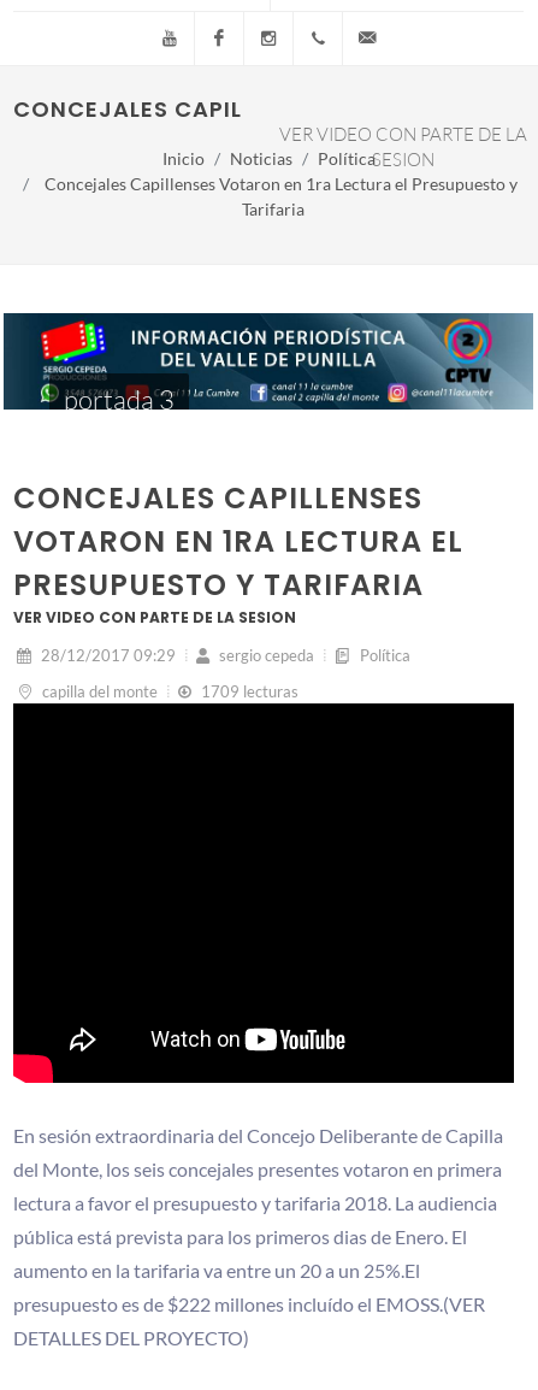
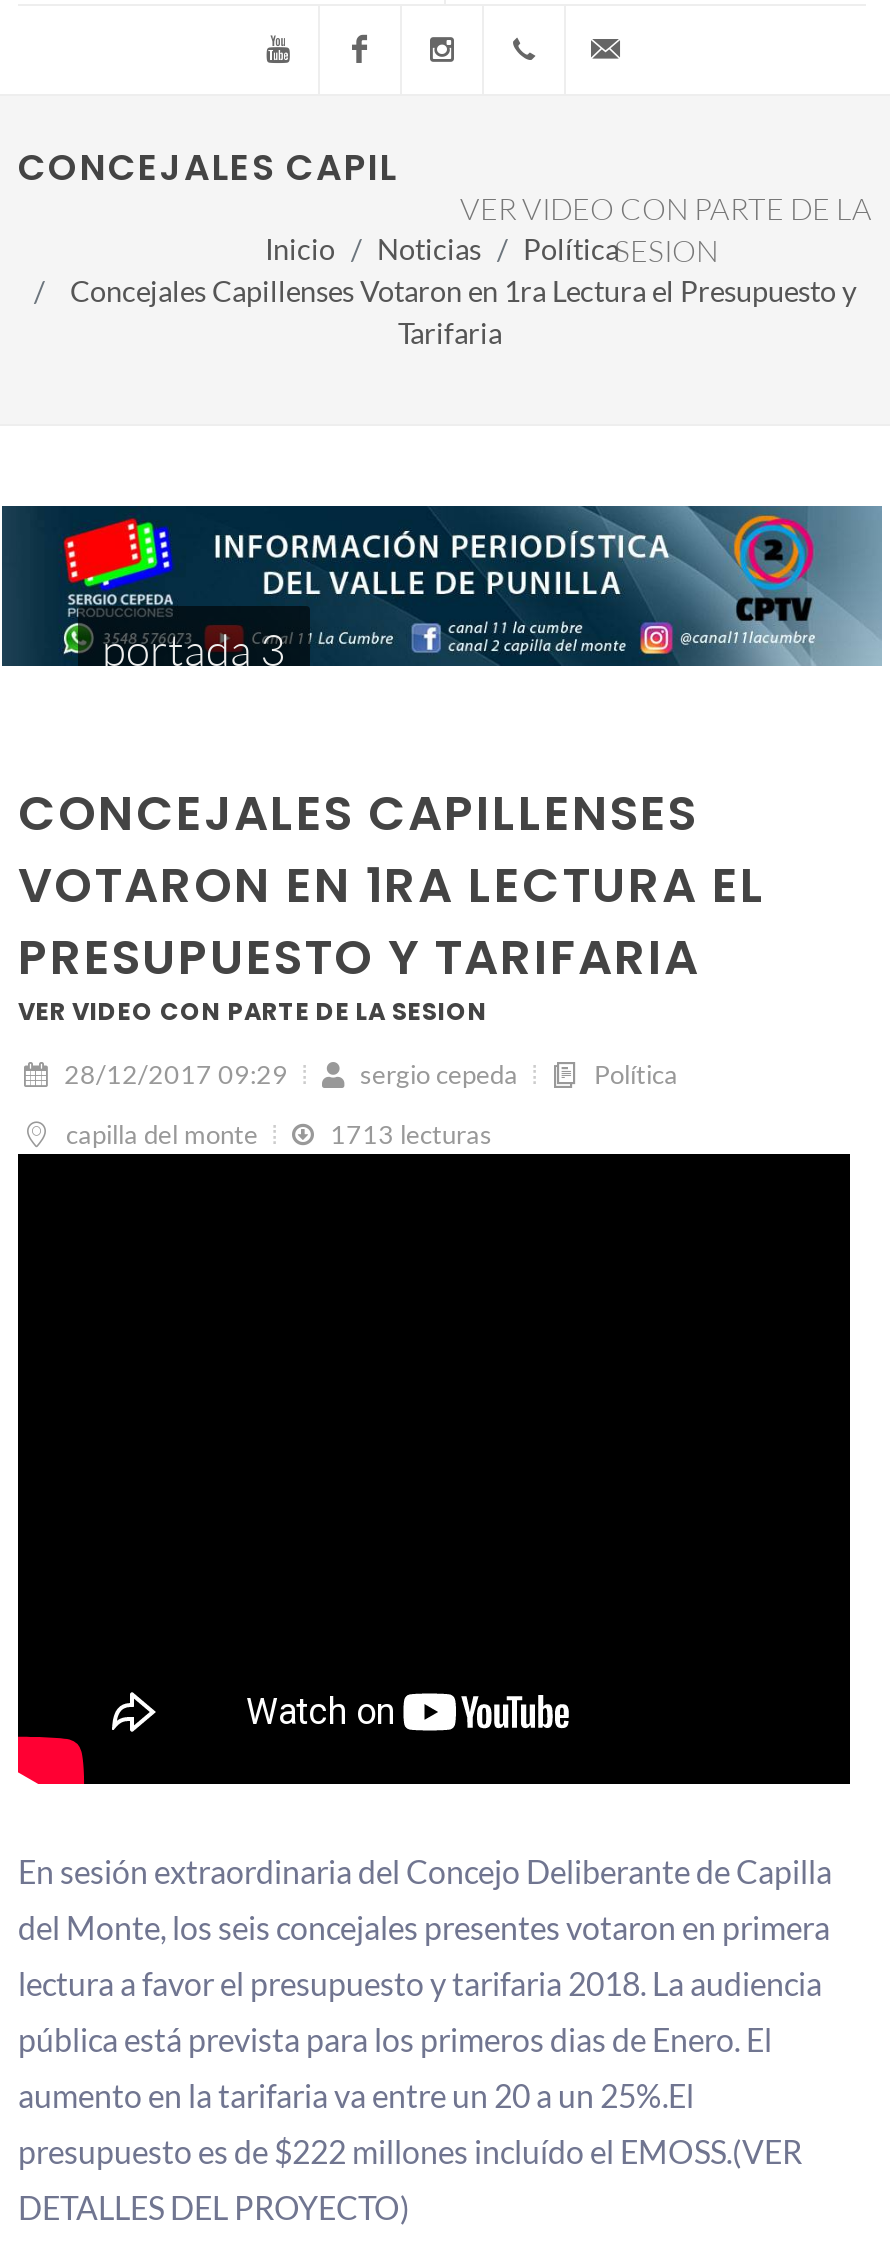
- 1709 lecturas
+ 1713 lecturas
